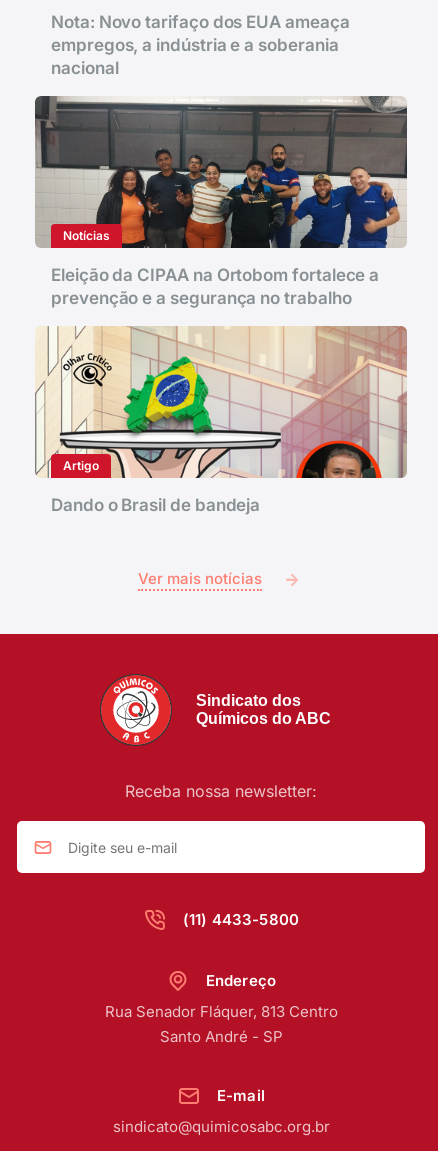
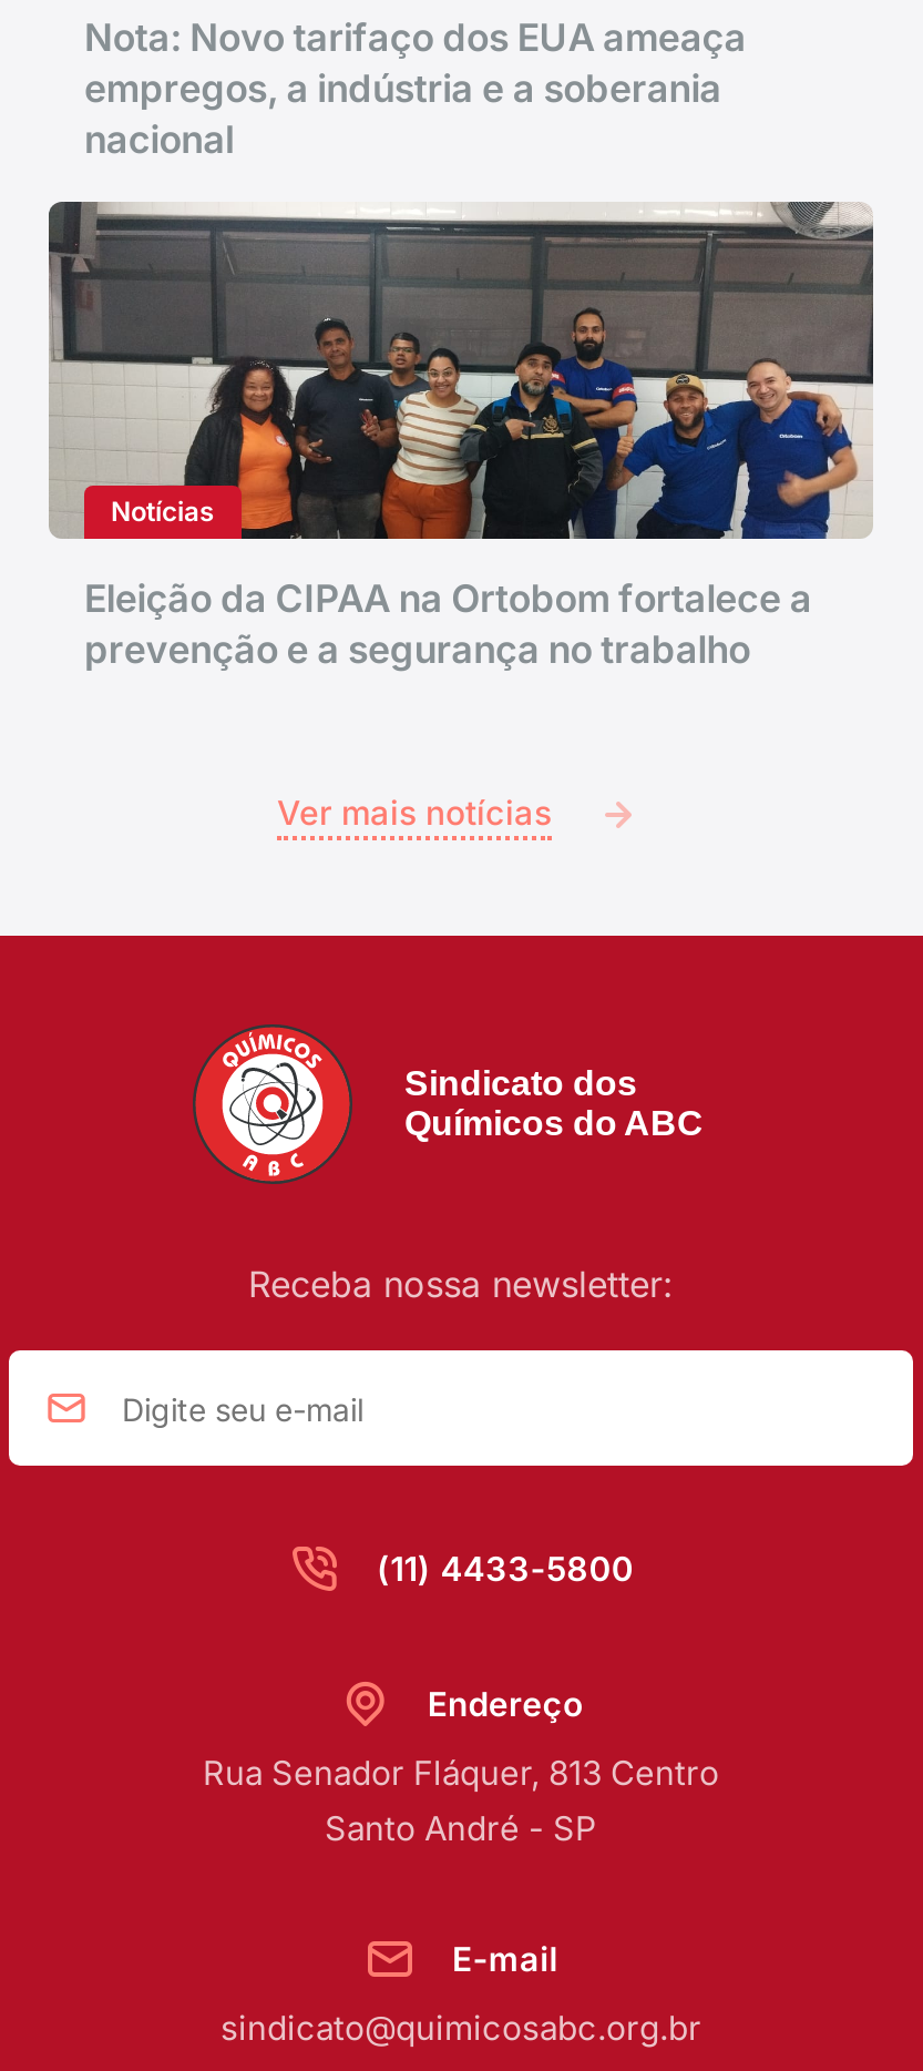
- [image]
- Artigo
- Dando o Brasil de bandeja
